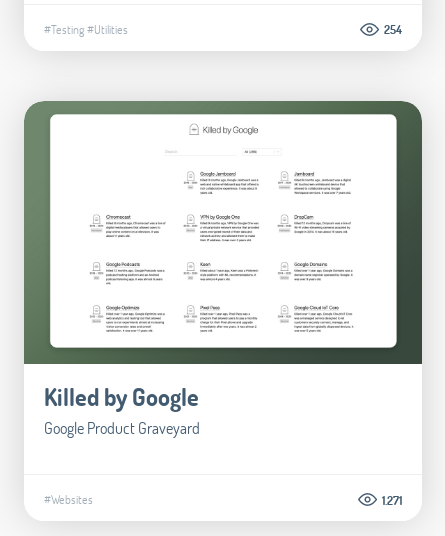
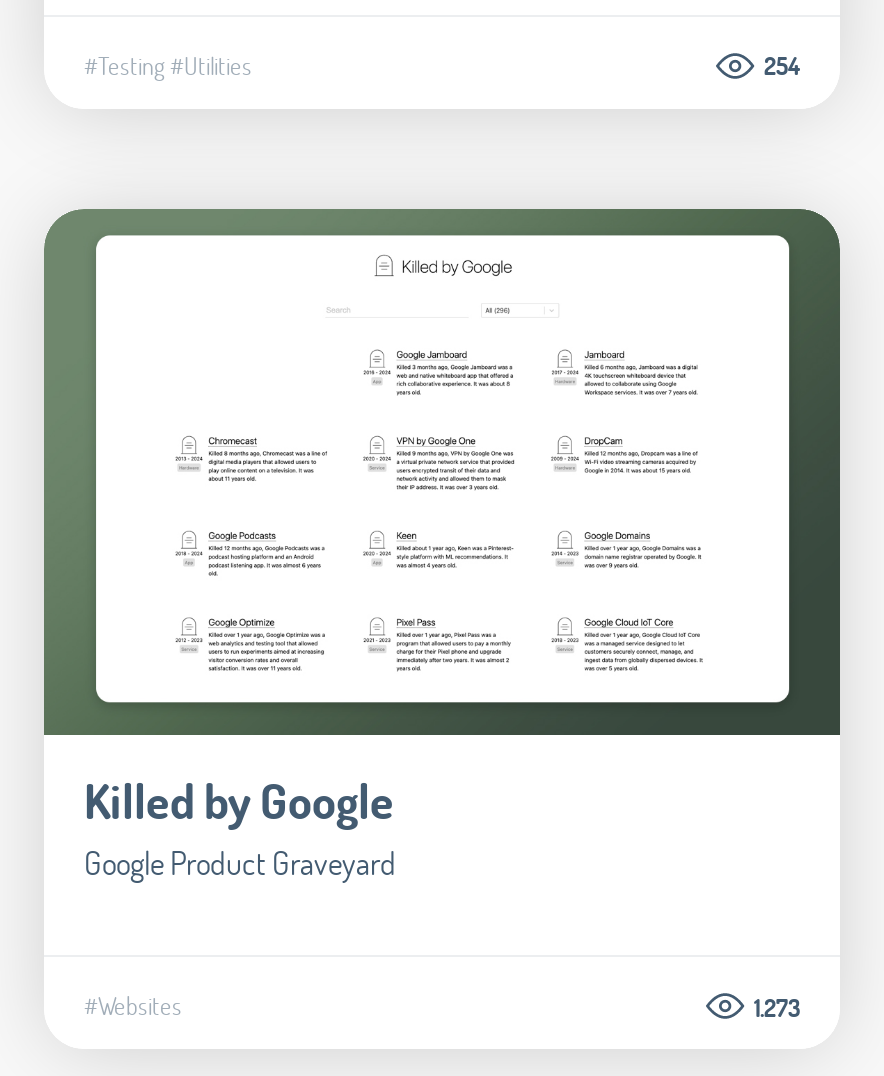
- 1.271
+ 1.273
